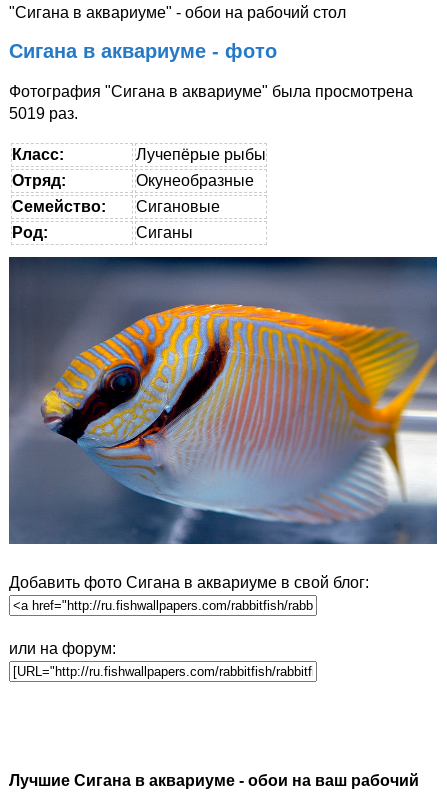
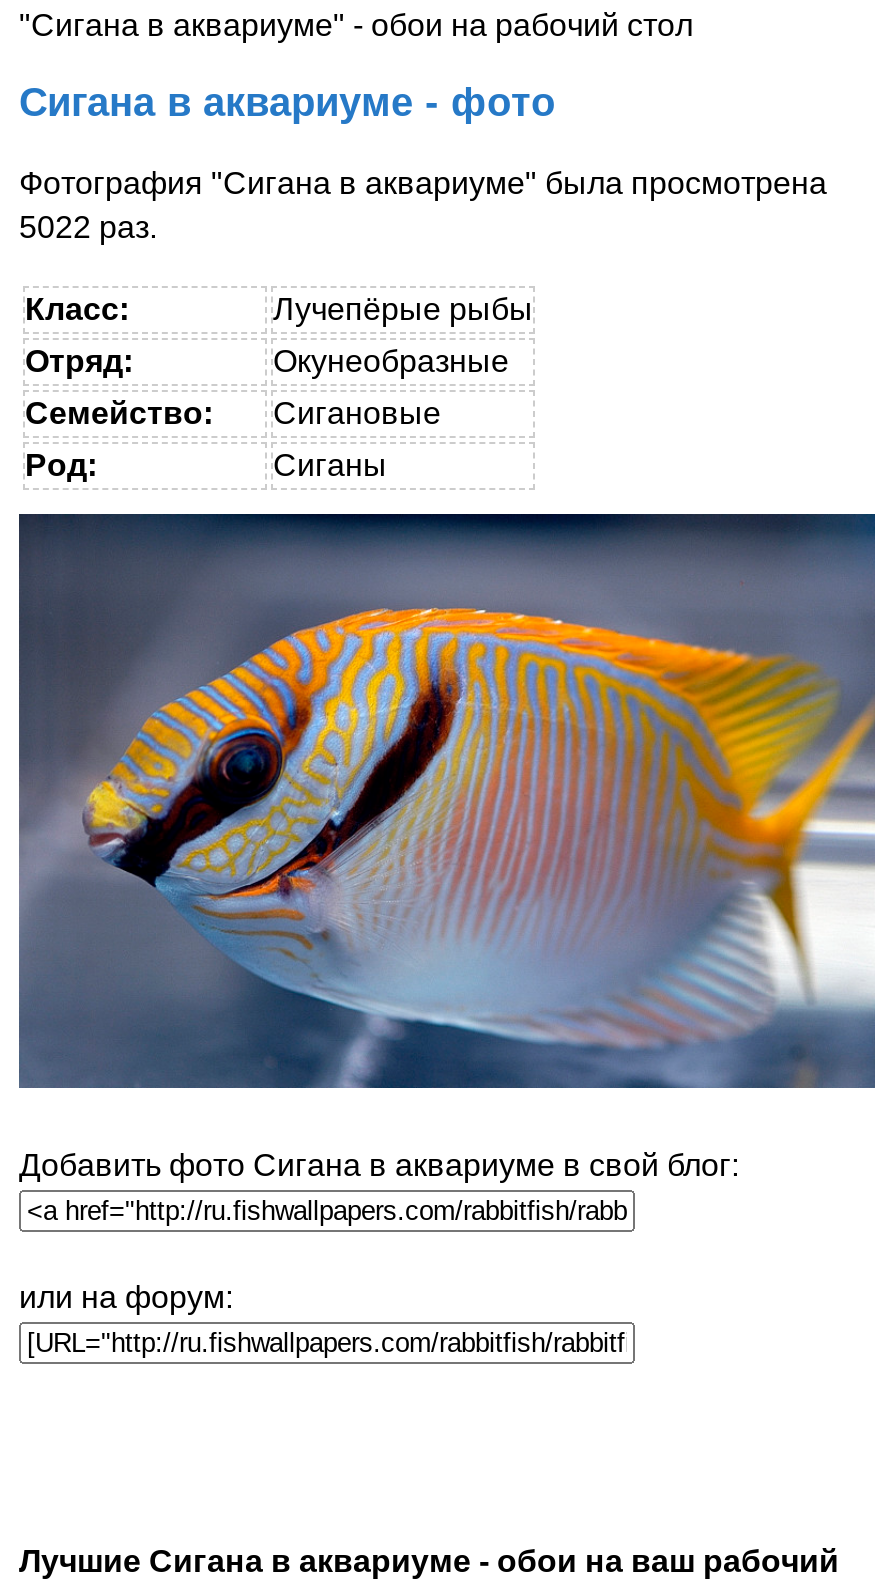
- 5019 раз.
+ 5022 раз.
